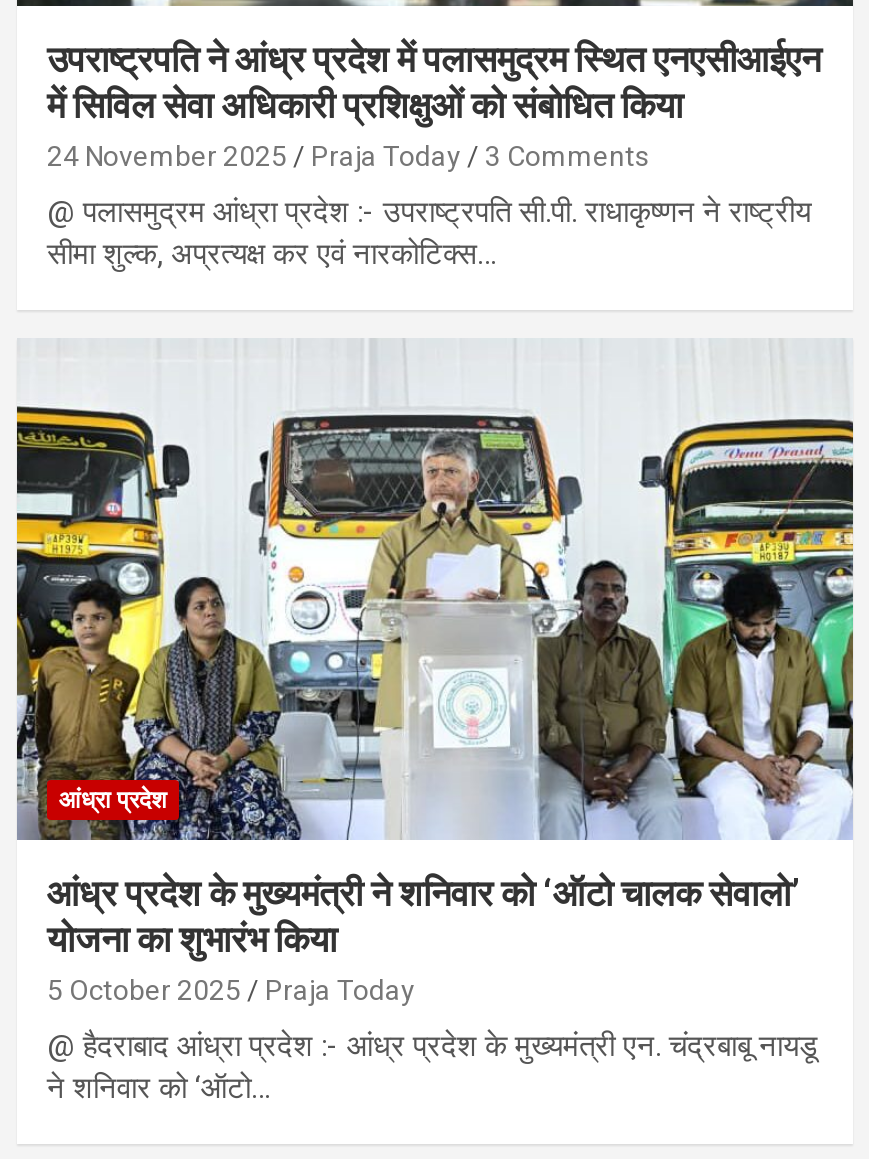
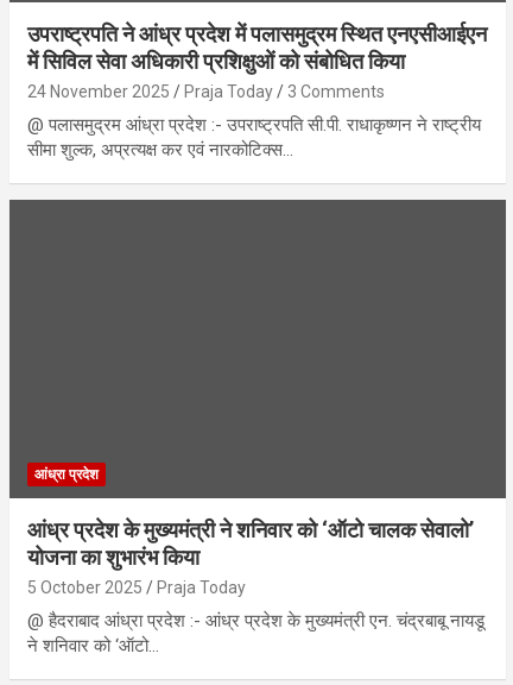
- [image]
